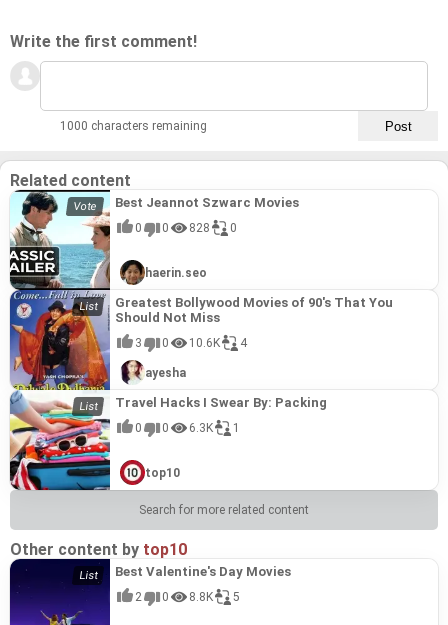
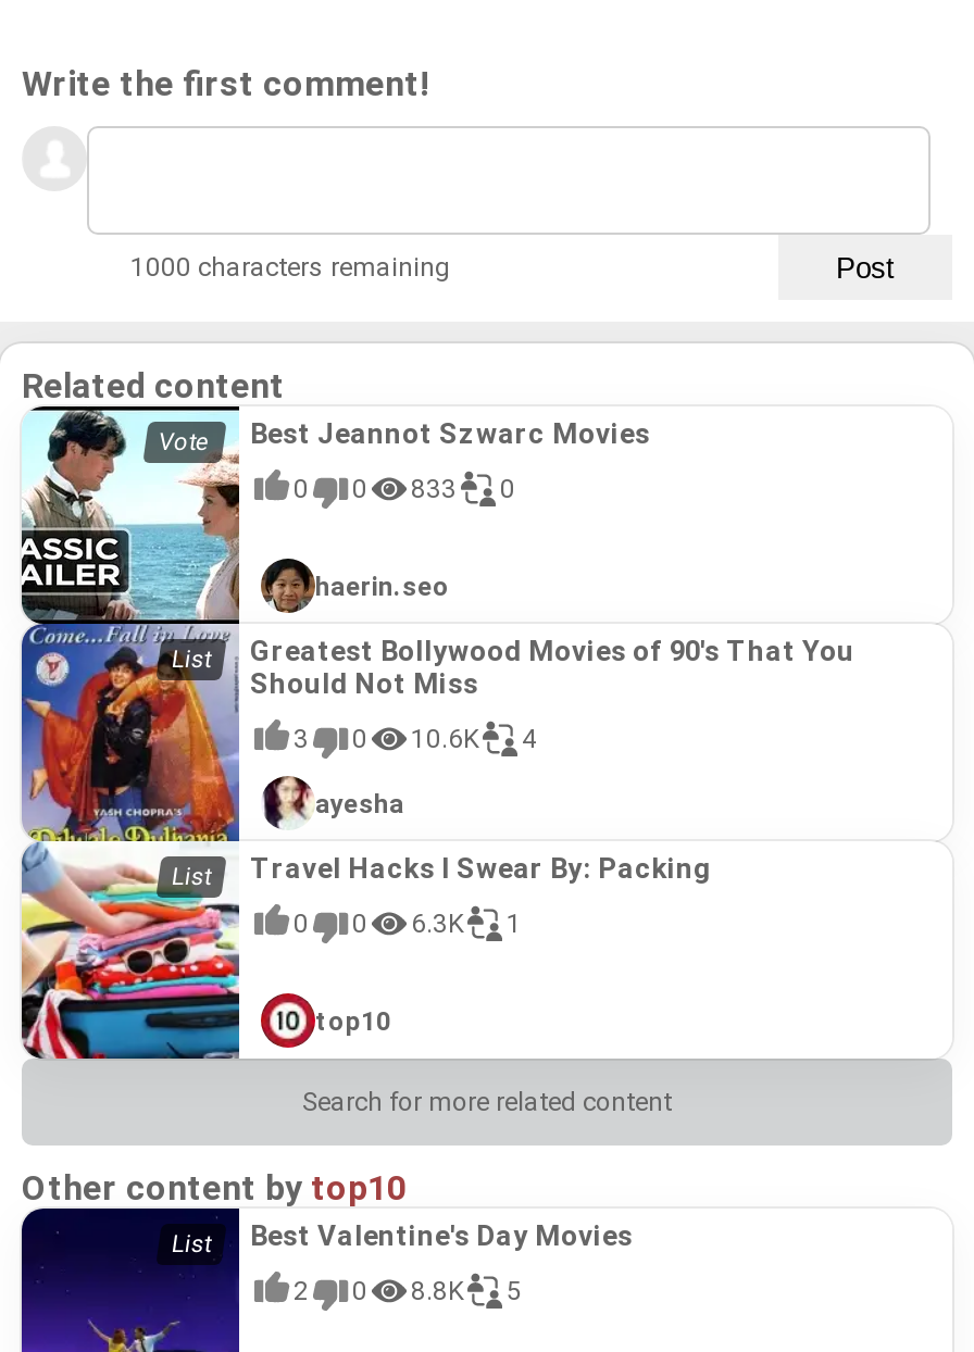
- 0 0 828 0
+ 0 0 833 0
